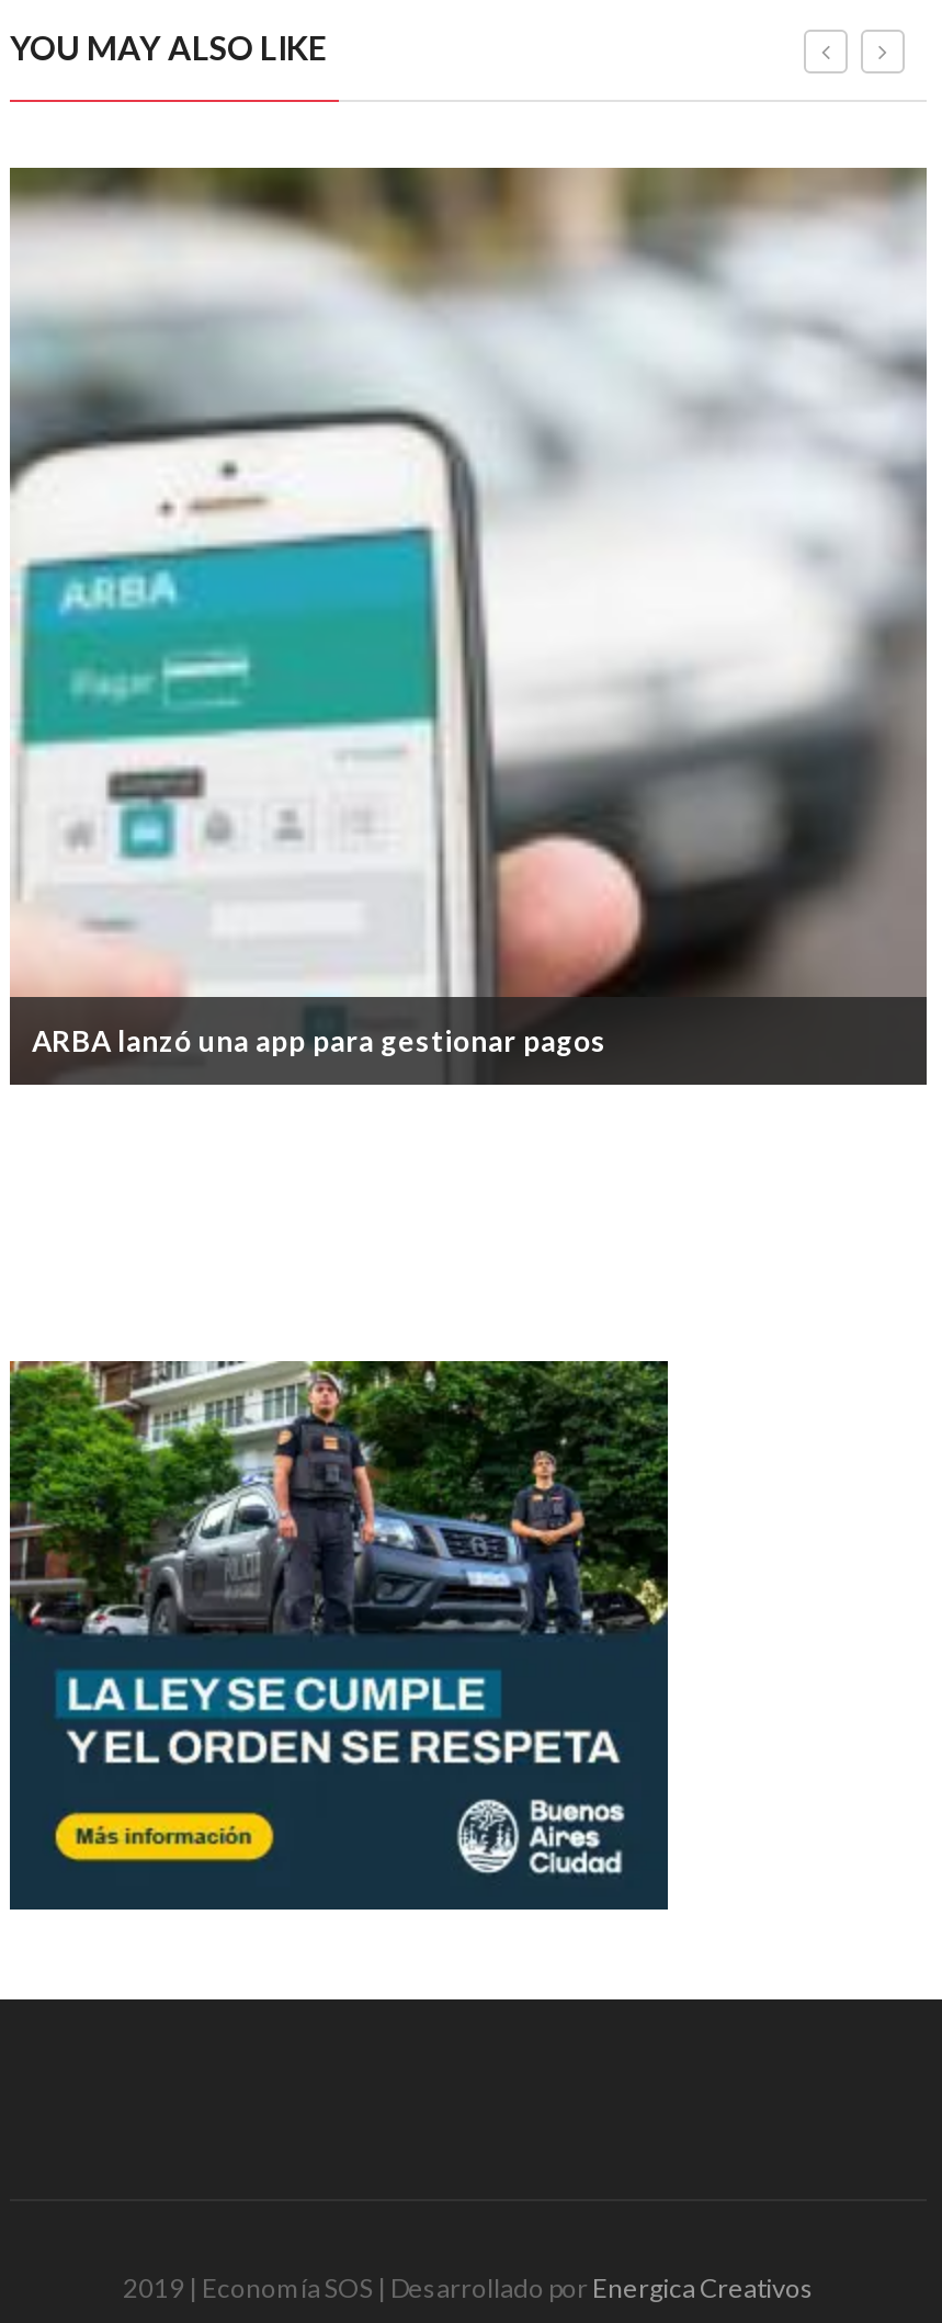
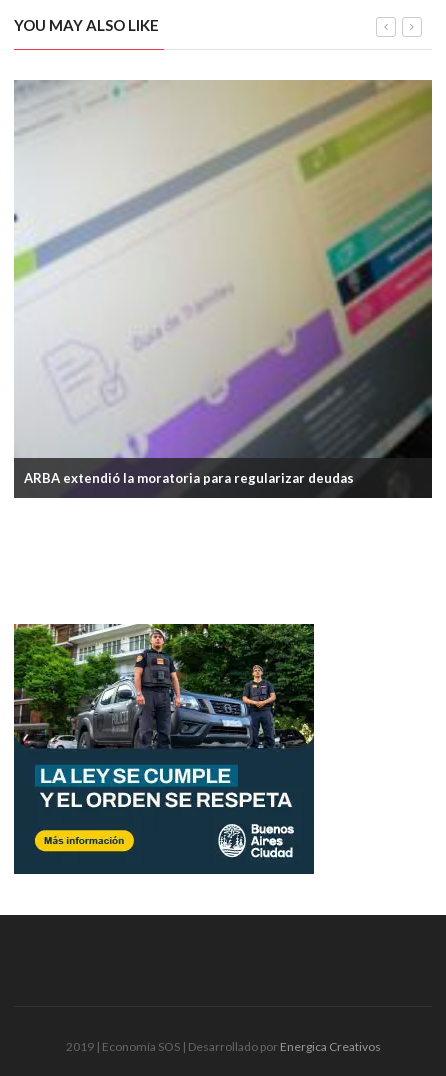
- [image]
- ARBA lanzó una app para gestionar pagos
+ [image]
+ ARBA extendió la moratoria para regularizar deudas
